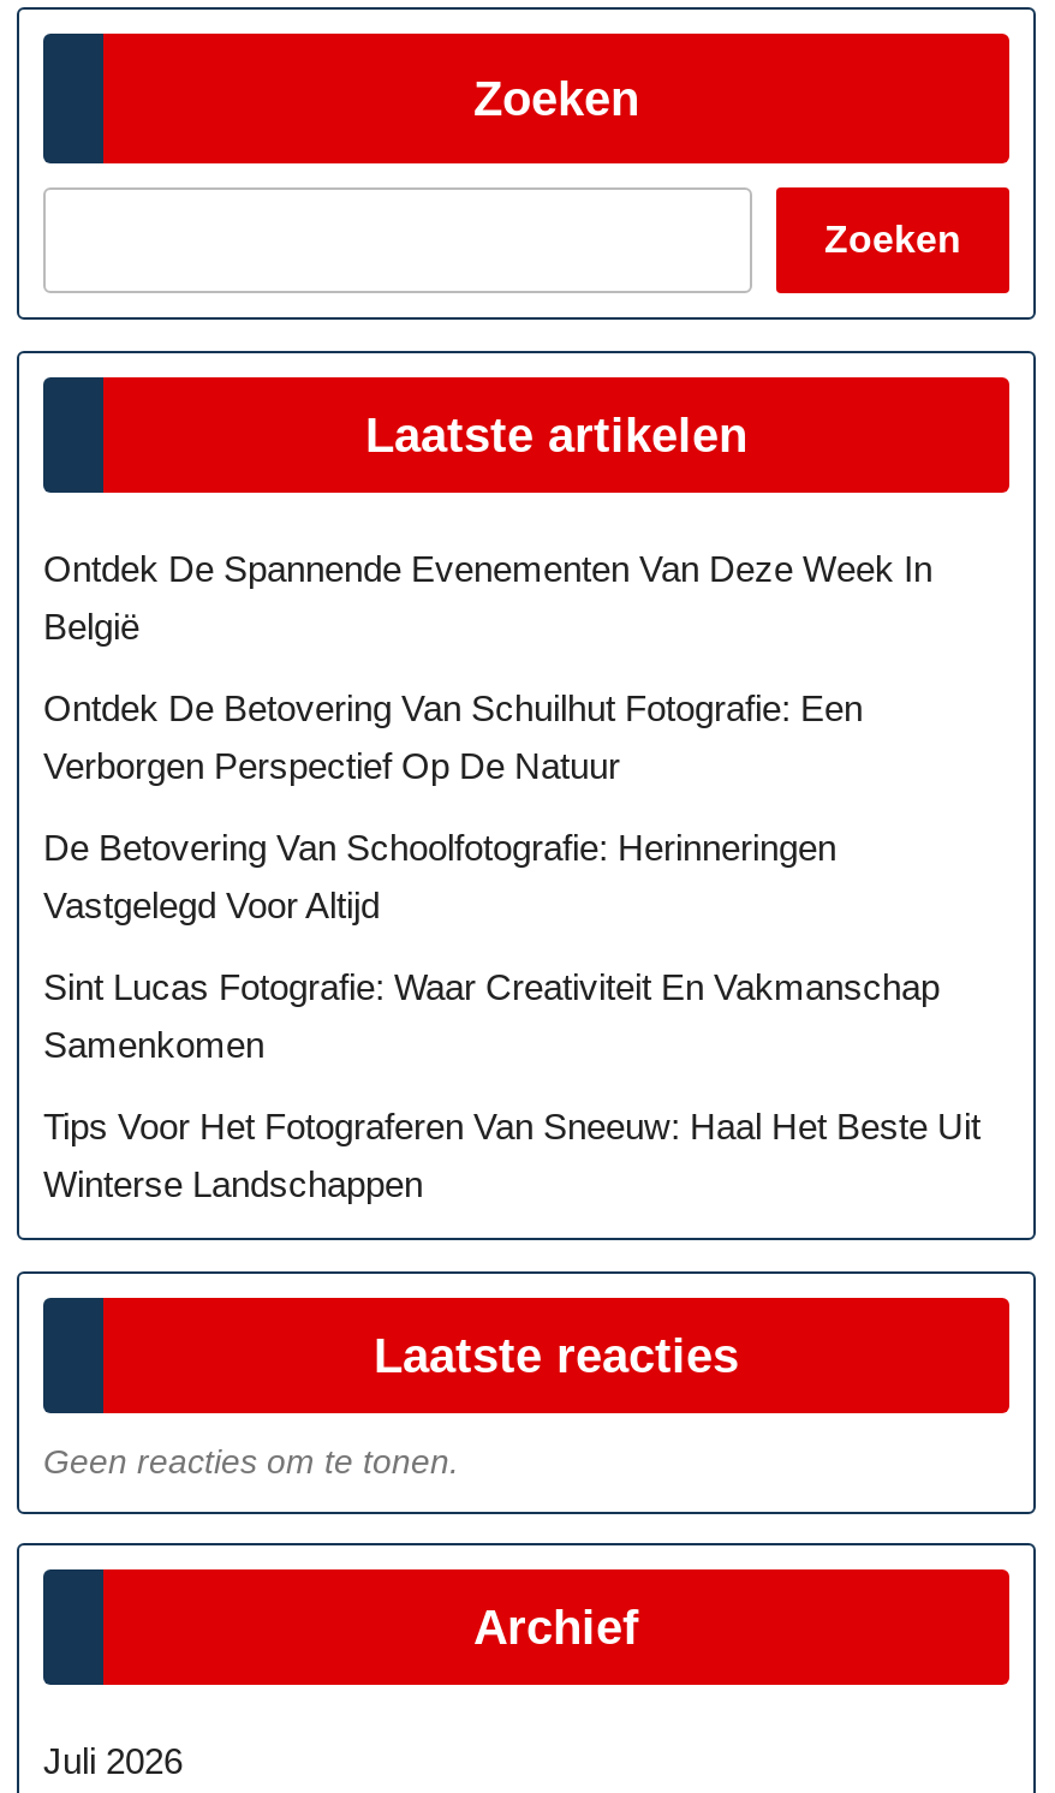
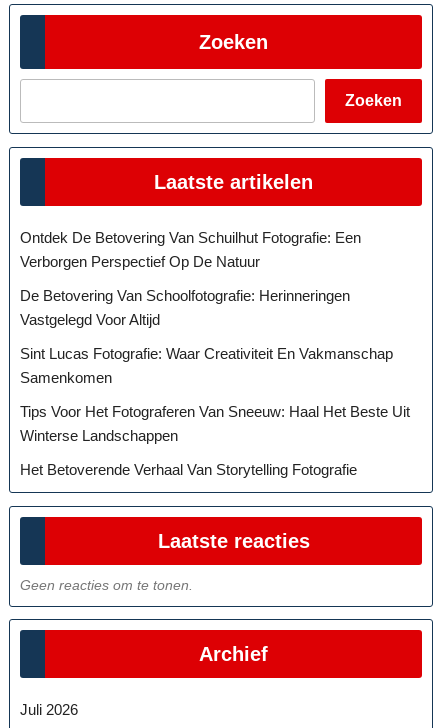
- Ontdek De Spannende Evenementen Van Deze Week In
- België

moved up: Ontdek De Betovering Van Schuilhut Fotografie: Een | Verborgen Perspectief Op De Natuur | De Betovering Van Schoolfotografie: Herinneringen | Vastgelegd Voor Altijd | Sint Lucas Fotografie: Waar Creativiteit En Vakmanschap | Samenkomen | Tips Voor Het Fotograferen Van Sneeuw: Haal Het Beste Uit | Winterse Landschappen

+ Het Betoverende Verhaal Van Storytelling Fotografie
